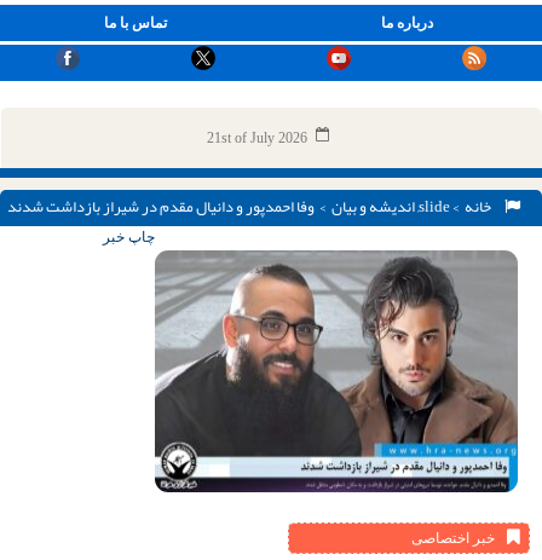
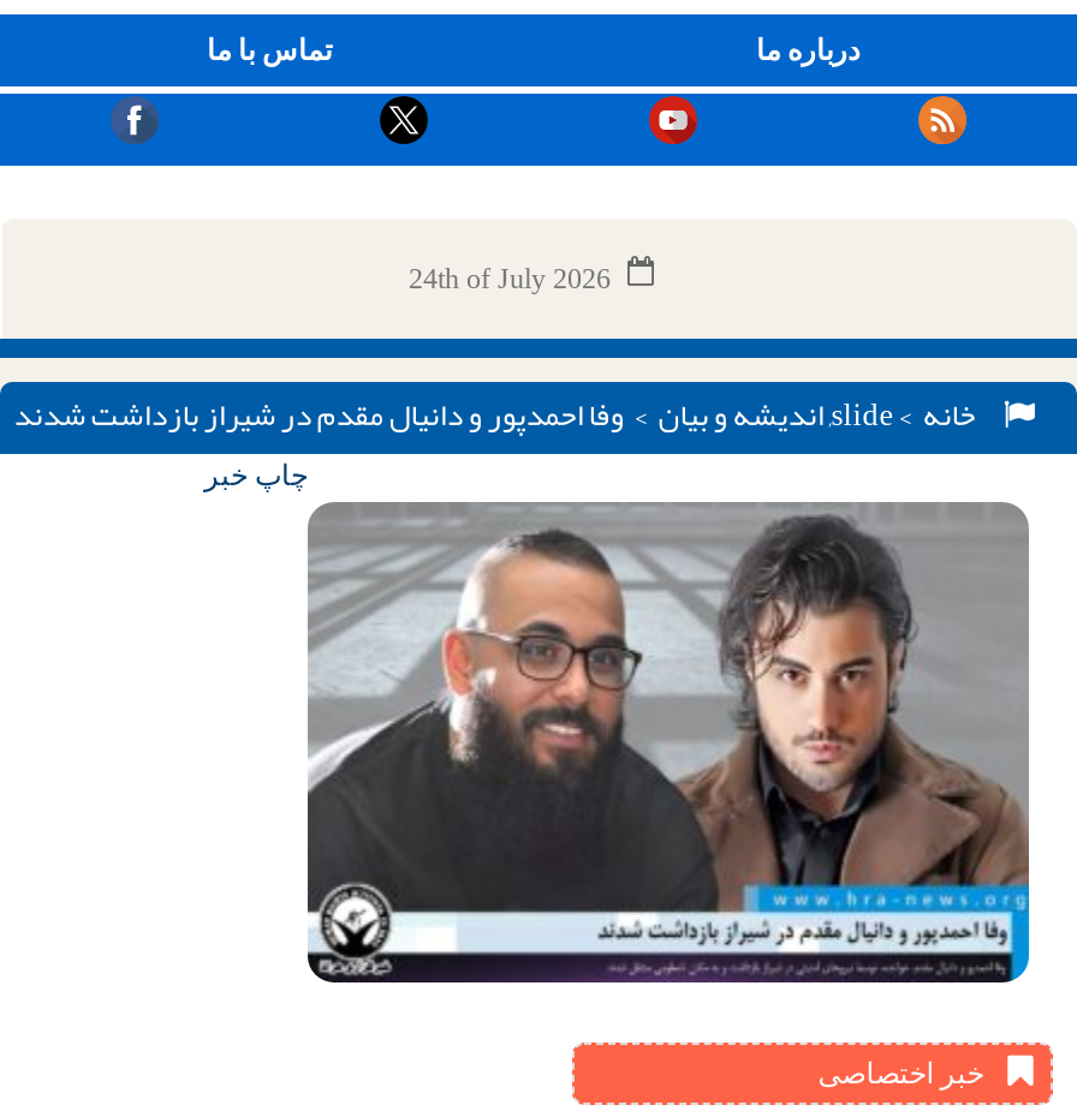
- 21st of July 2026
+ 24th of July 2026
